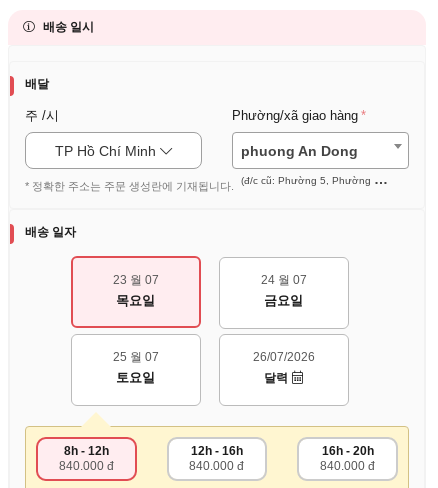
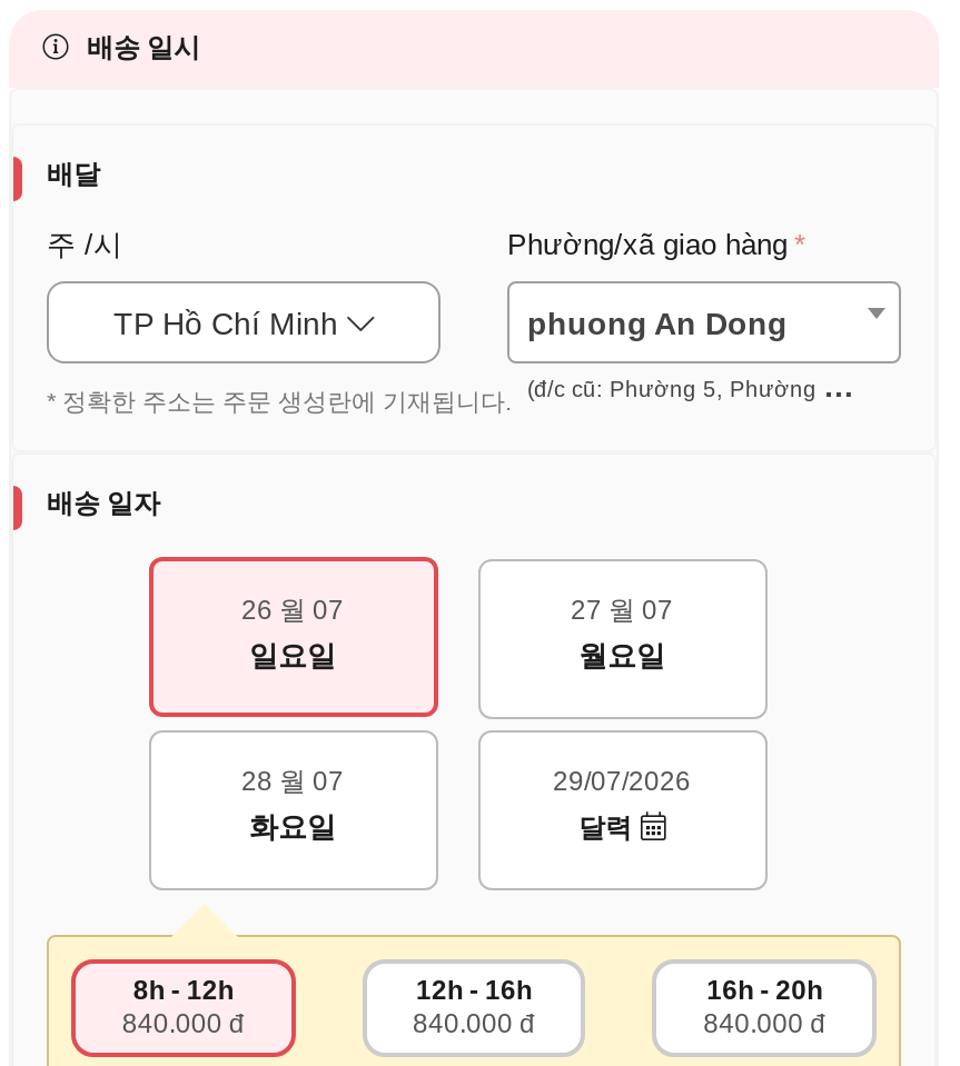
- 23 월 07
- 목요일
+ 26 월 07
+ 일요일

- 24 월 07
- 금요일
+ 27 월 07
+ 월요일

- 25 월 07
- 토요일
+ 28 월 07
+ 화요일

- 26/07/2026
+ 29/07/2026
